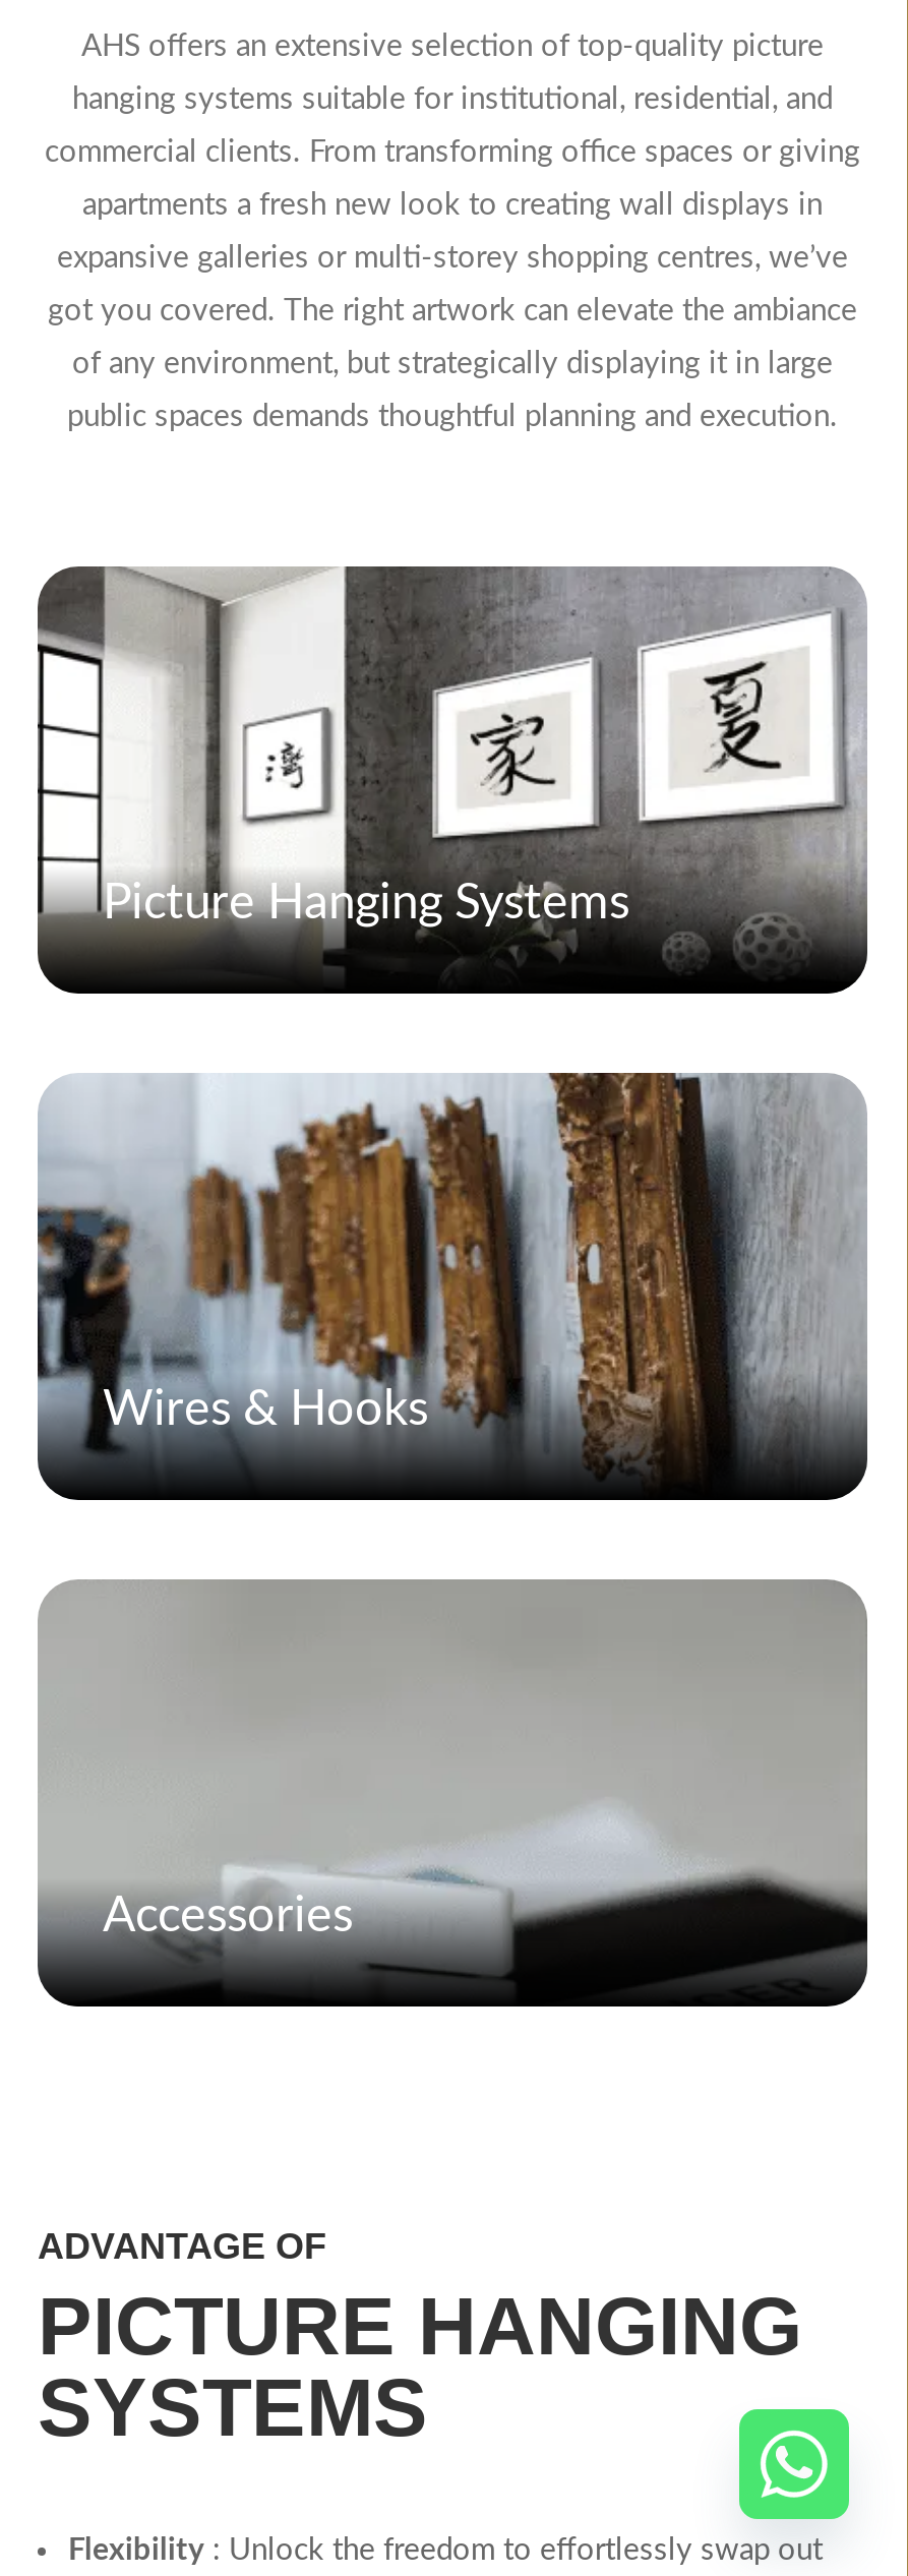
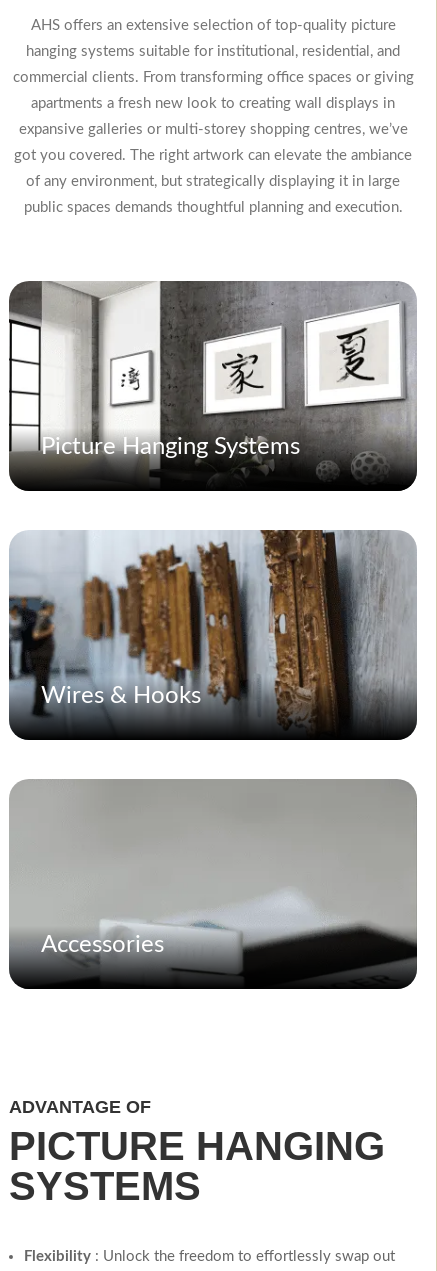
- [image]
